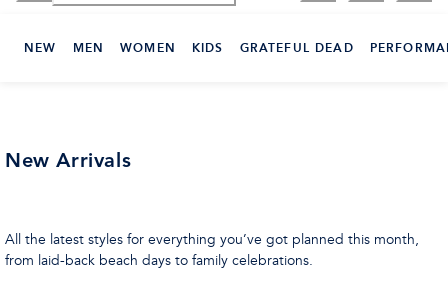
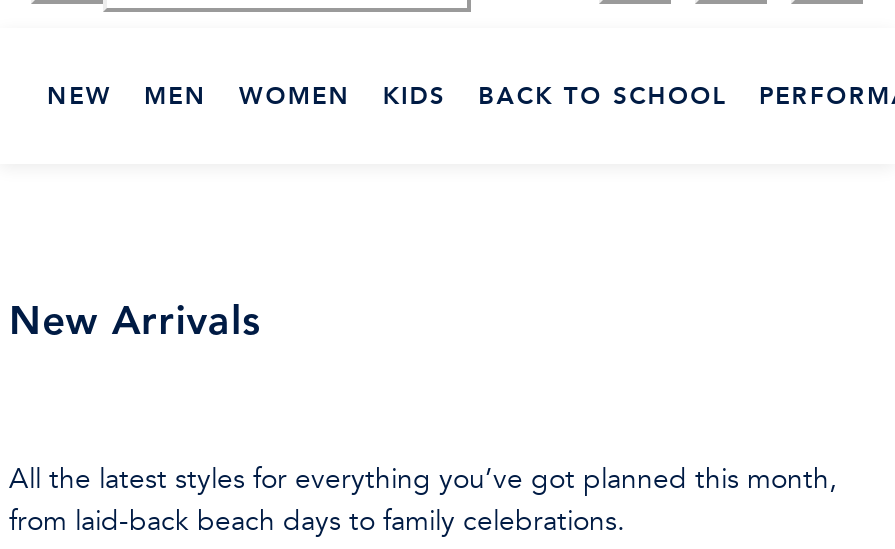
- GRATEFUL DEAD
+ BACK TO SCHOOL
